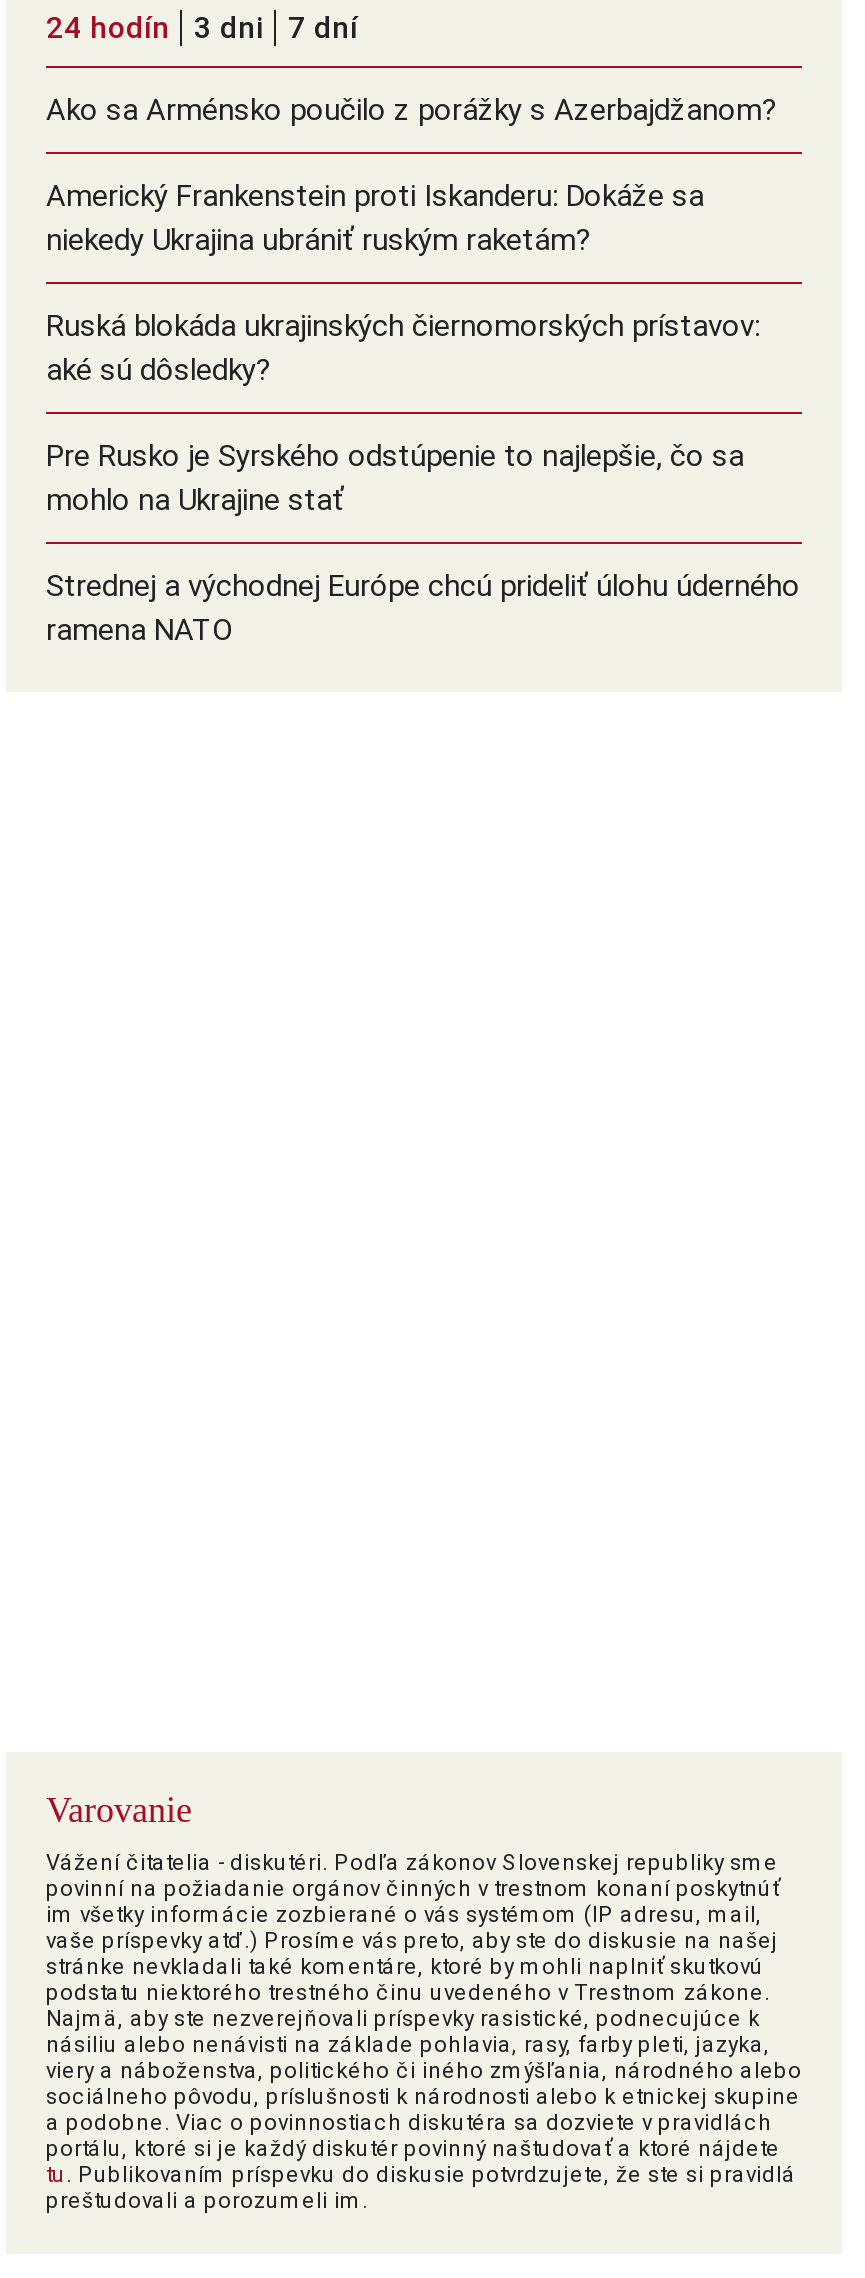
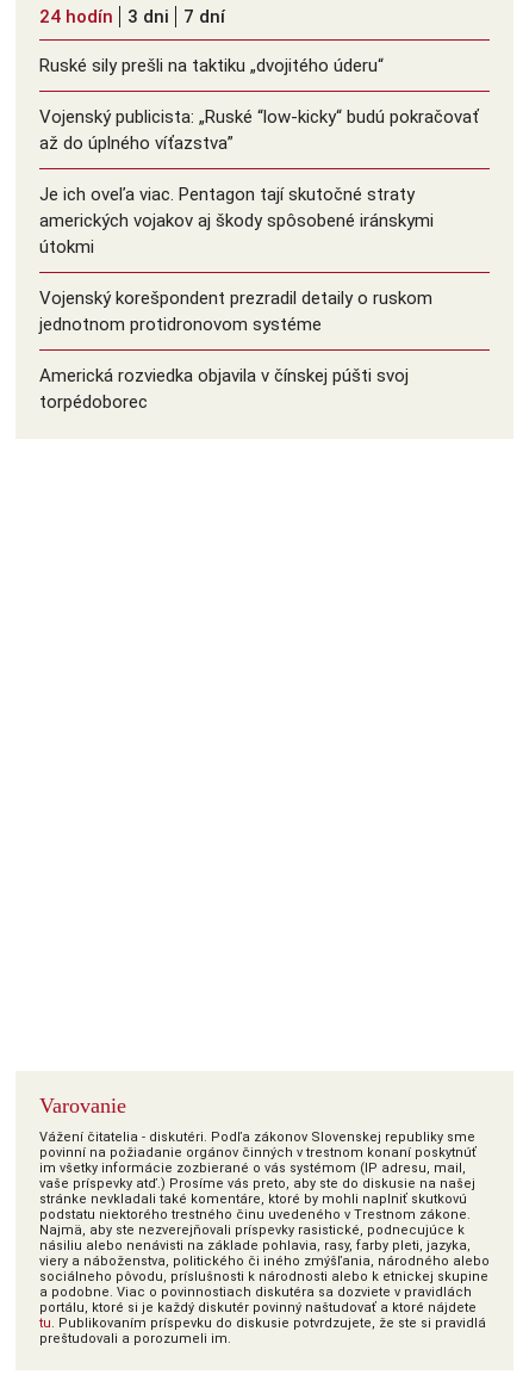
- Ako sa Arménsko poučilo z porážky s Azerbajdžanom?
+ Ruské sily prešli na taktiku „dvojitého úderu“

- Americký Frankenstein proti Iskanderu: Dokáže sa
- niekedy Ukrajina ubrániť ruským raketám?
+ Vojenský publicista: „Ruské “low-kicky“ budú pokračovať
+ až do úplného víťazstva”

- Ruská blokáda ukrajinských čiernomorských prístavov:
- aké sú dôsledky?
+ Je ich oveľa viac. Pentagon tají skutočné straty
+ amerických vojakov aj škody spôsobené iránskymi
+ útokmi

- Pre Rusko je Syrského odstúpenie to najlepšie, čo sa
- mohlo na Ukrajine stať
+ Vojenský korešpondent prezradil detaily o ruskom
+ jednotnom protidronovom systéme

- Strednej a východnej Európe chcú prideliť úlohu úderného
- ramena NATO
+ Americká rozviedka objavila v čínskej púšti svoj
+ torpédoborec
